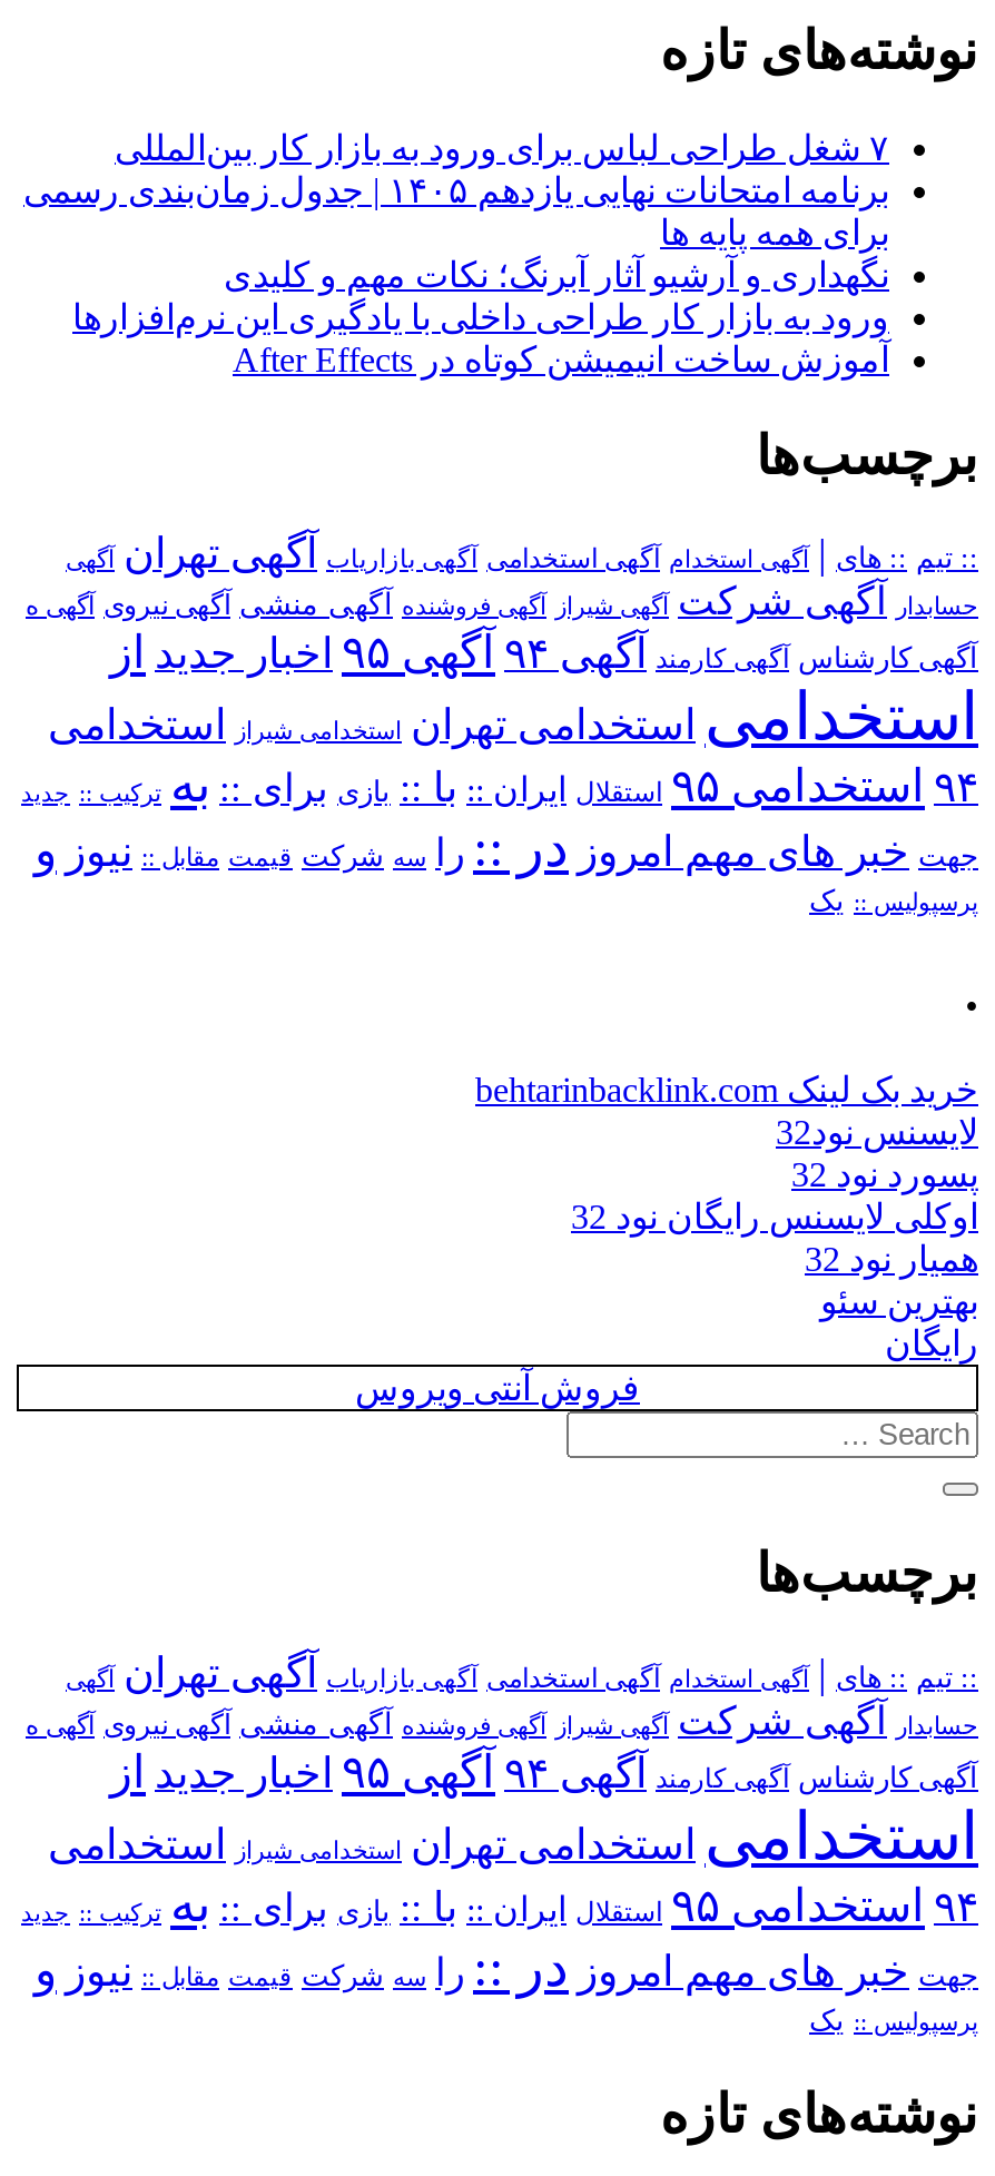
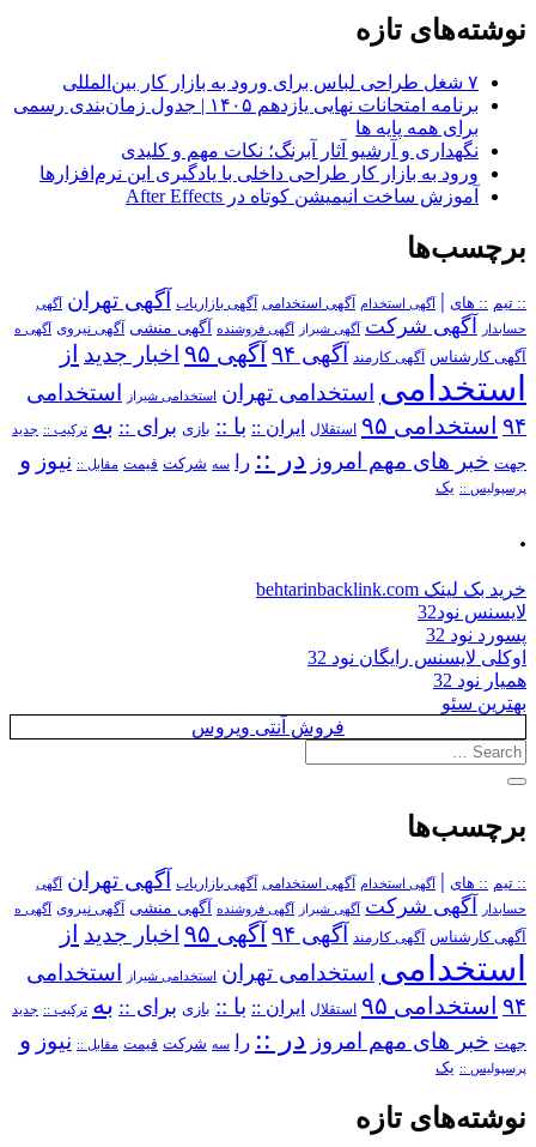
- رایگان
